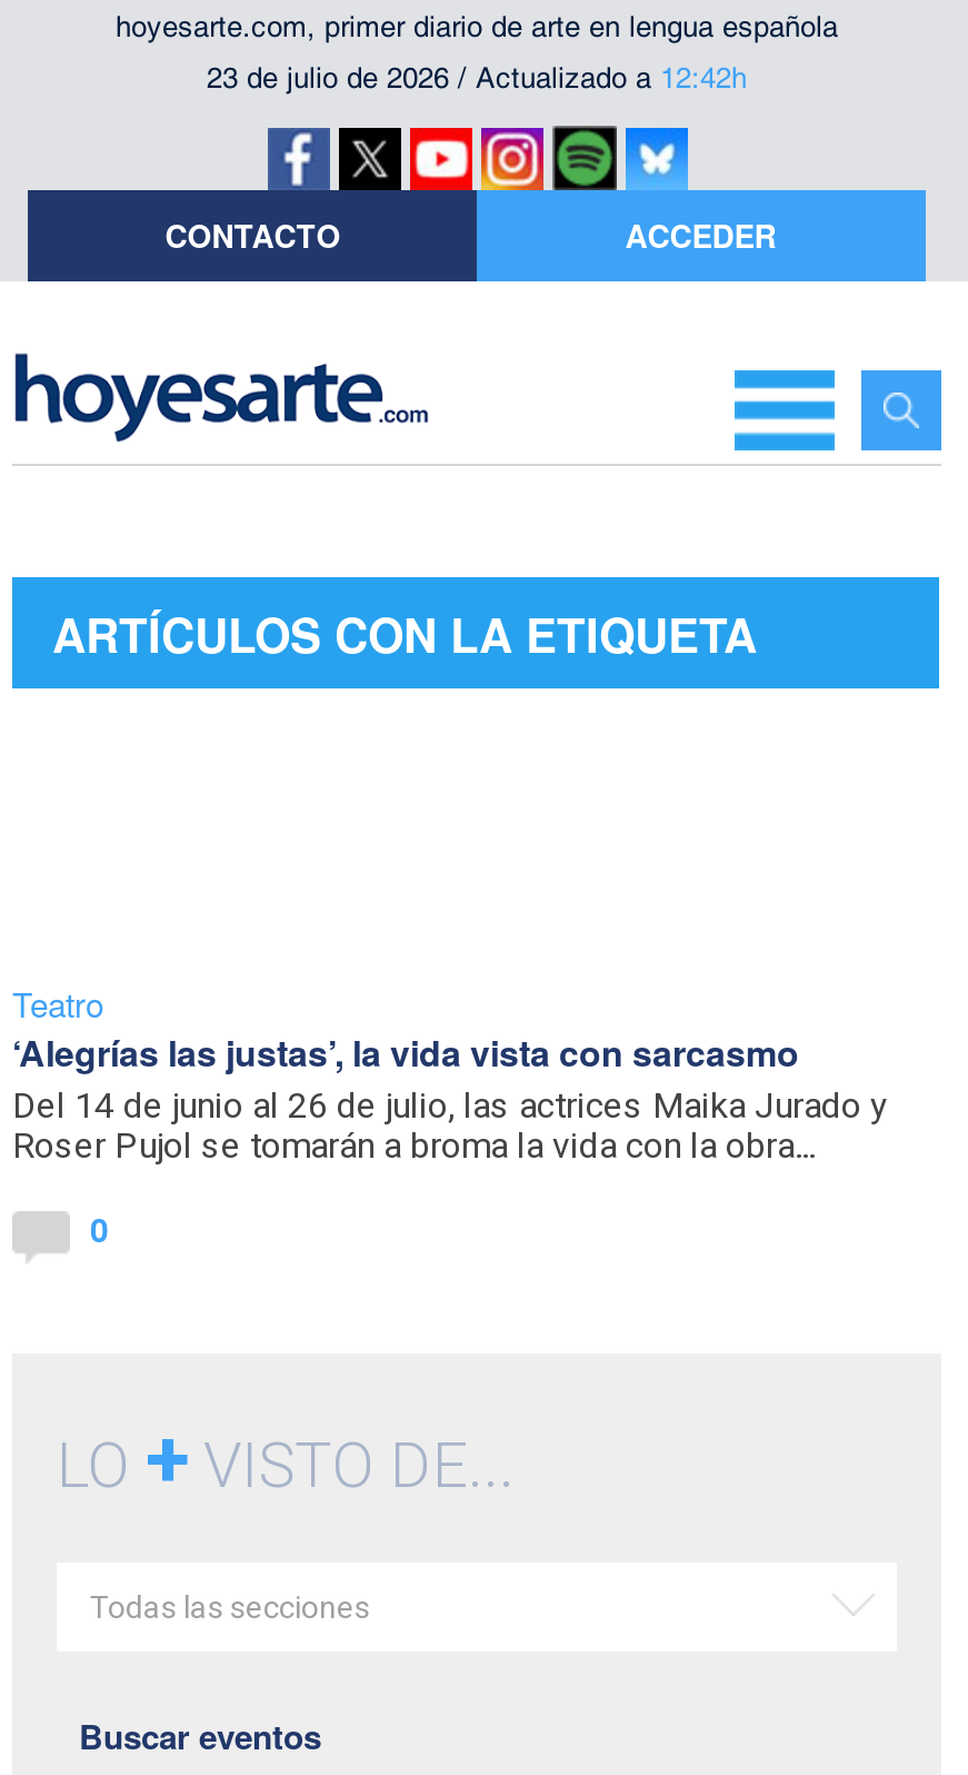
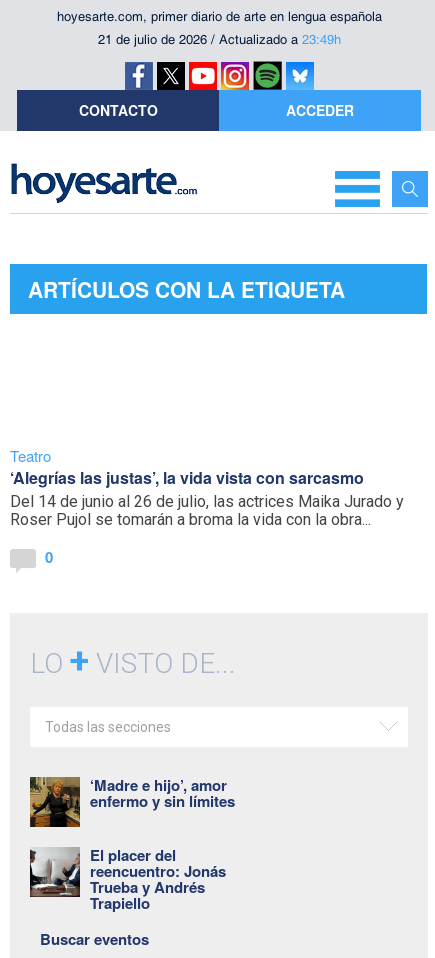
- 23 de julio de 2026 / Actualizado a 12:42h
+ 21 de julio de 2026 / Actualizado a 23:49h

+ [image]
+ ‘Madre e hijo’, amor
+ enfermo y sin límites
+ El placer del
+ reencuentro: Jonás
+ Trueba y Andrés
+ Trapiello

+ [image]
